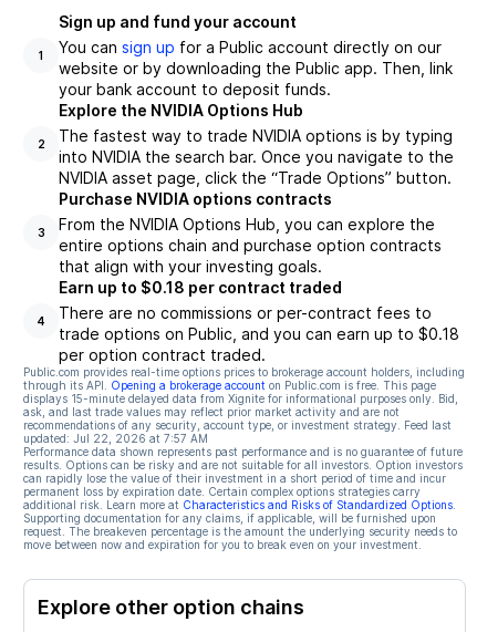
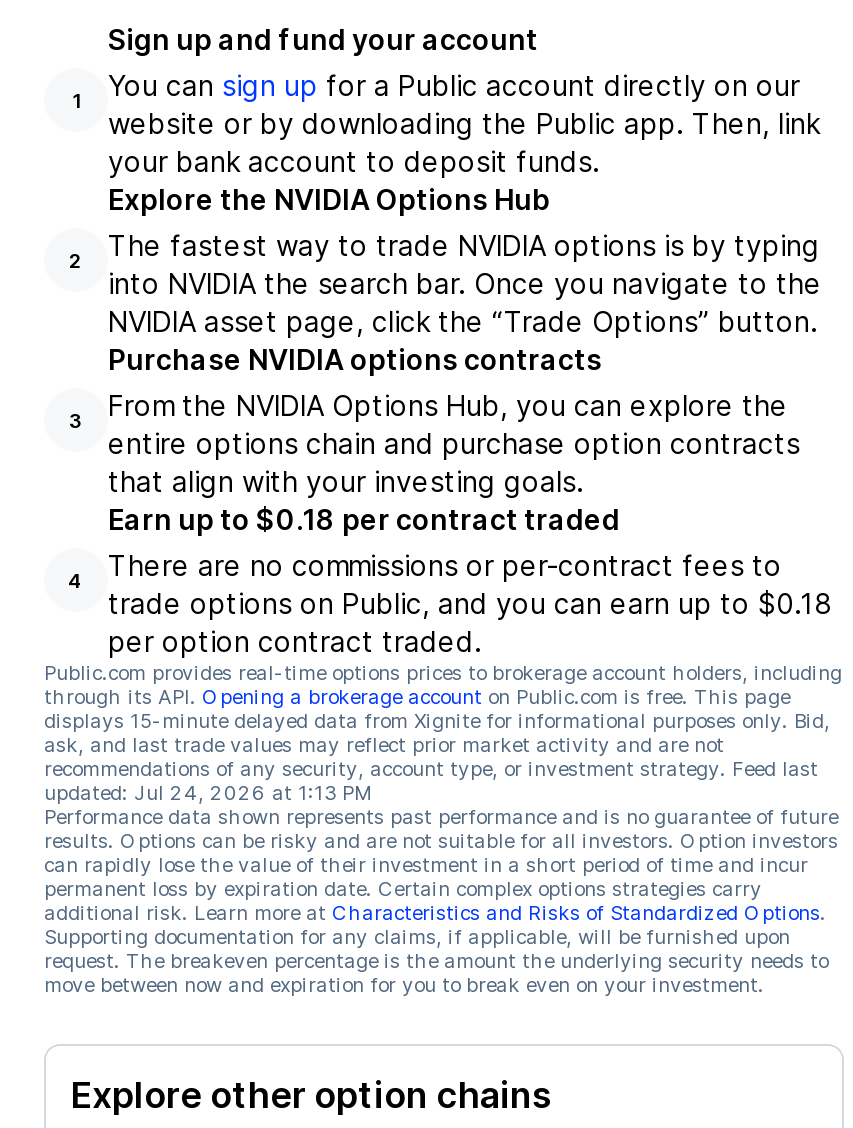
- updated: Jul 22, 2026 at 7:57 AM
+ updated: Jul 24, 2026 at 1:13 PM
